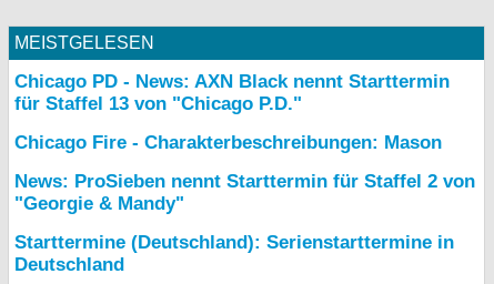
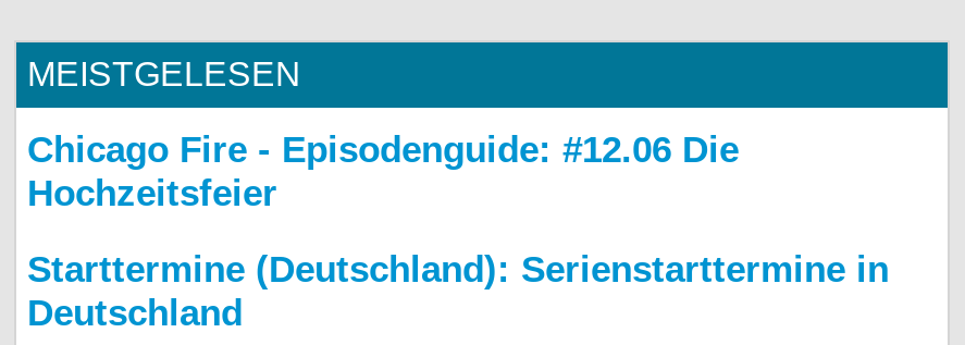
- Chicago PD - News: AXN Black nennt Starttermin
- für Staffel 13 von "Chicago P.D."
- Chicago Fire - Charakterbeschreibungen: Mason
- News: ProSieben nennt Starttermin für Staffel 2 von
- "Georgie & Mandy"
+ Chicago Fire - Episodenguide: #12.06 Die
+ Hochzeitsfeier
